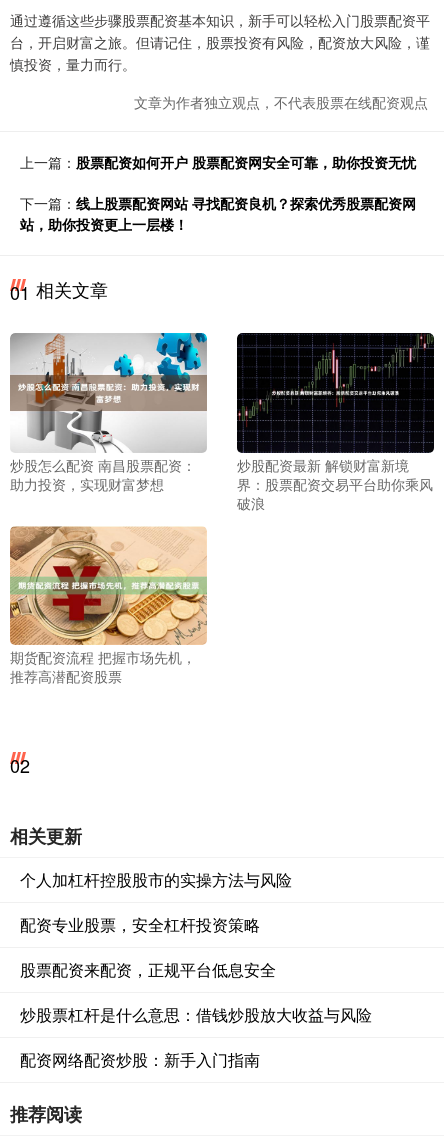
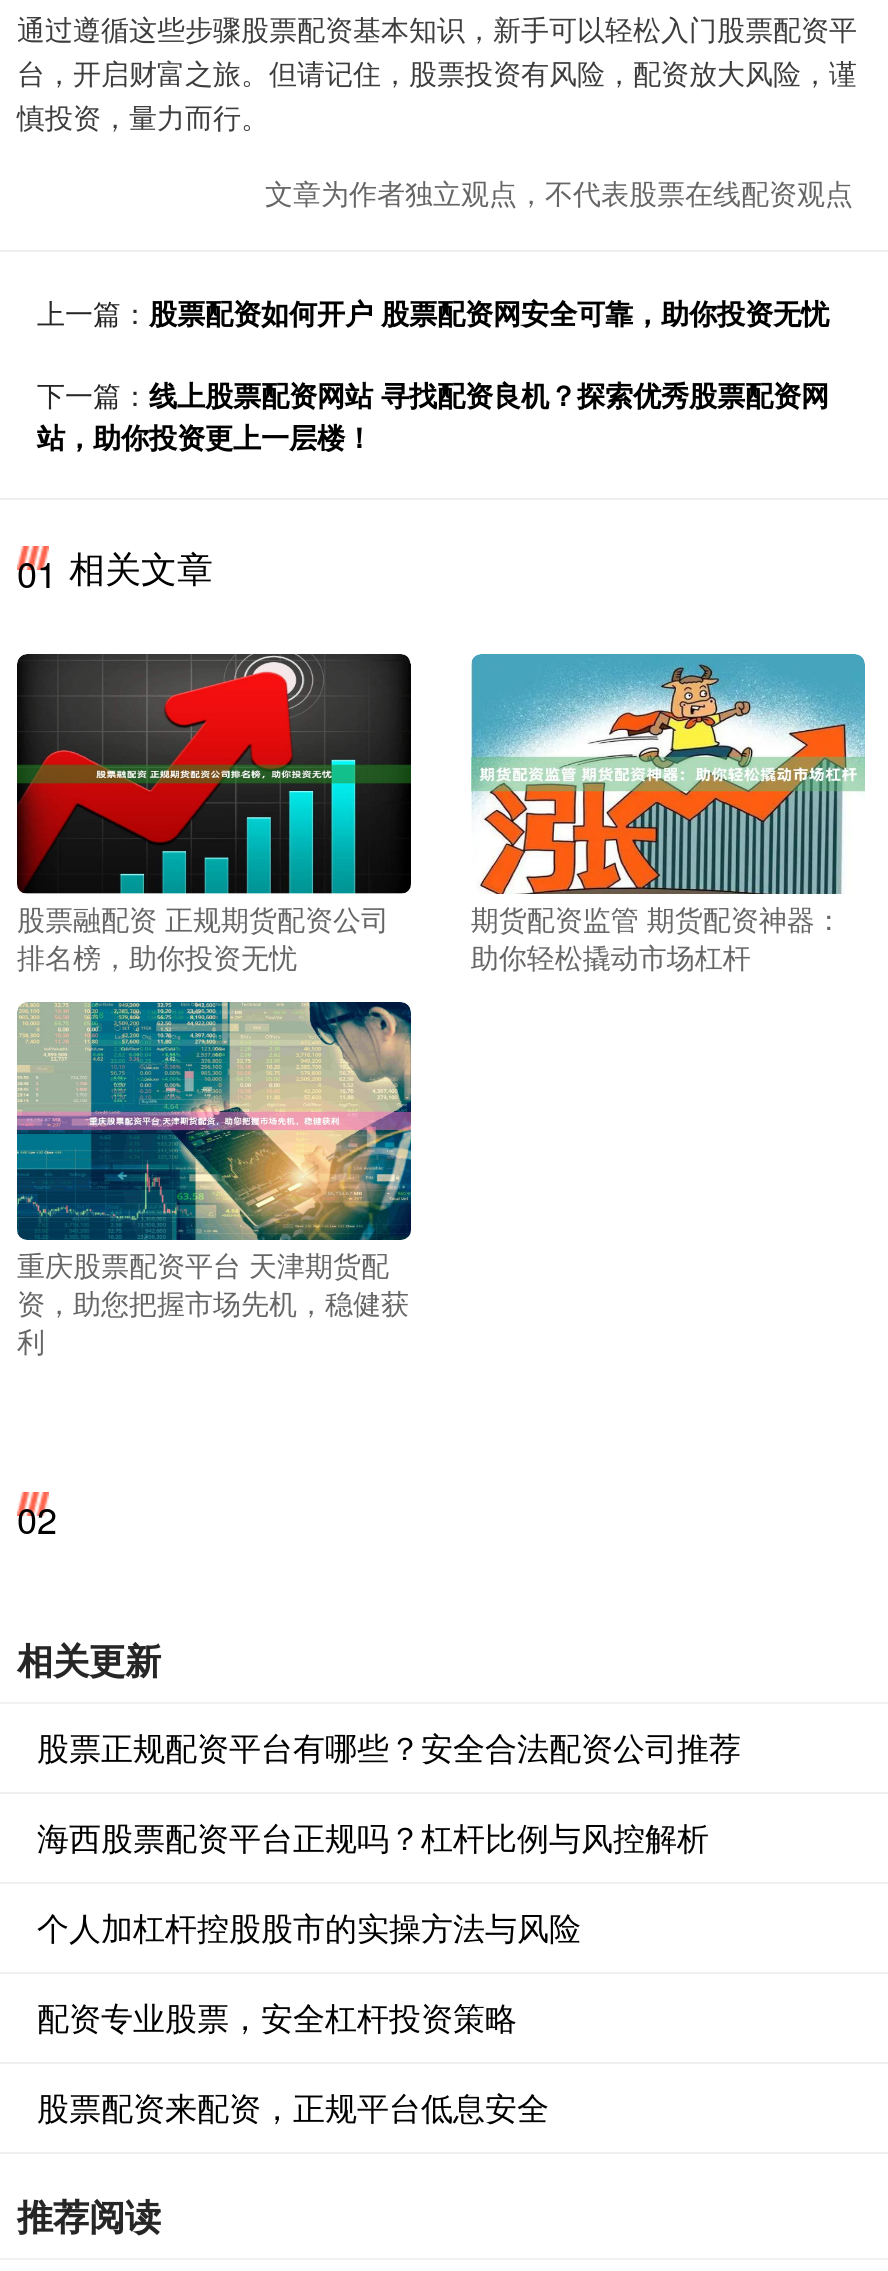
- [image]
- 炒股怎么配资 南昌股票配资：
- 助力投资，实现财富梦想
+ [image]
+ 股票融配资 正规期货配资公司
+ 排名榜，助你投资无忧

- [image]
- 炒股配资最新 解锁财富新境
- 界：股票配资交易平台助你乘风
- 破浪
+ [image]
+ 期货配资监管 期货配资神器：
+ 助你轻松撬动市场杠杆

- [image]
- 期货配资流程 把握市场先机，
- 推荐高潜配资股票
+ [image]
+ 重庆股票配资平台 天津期货配
+ 资，助您把握市场先机，稳健获
+ 利

+ 股票正规配资平台有哪些？安全合法配资公司推荐
+ 海西股票配资平台正规吗？杠杆比例与风控解析

moved down: 个人加杠杆控股股市的实操方法与风险 | 配资专业股票，安全杠杆投资策略 | 股票配资来配资，正规平台低息安全

- 炒股票杠杆是什么意思：借钱炒股放大收益与风险
- 配资网络配资炒股：新手入门指南
